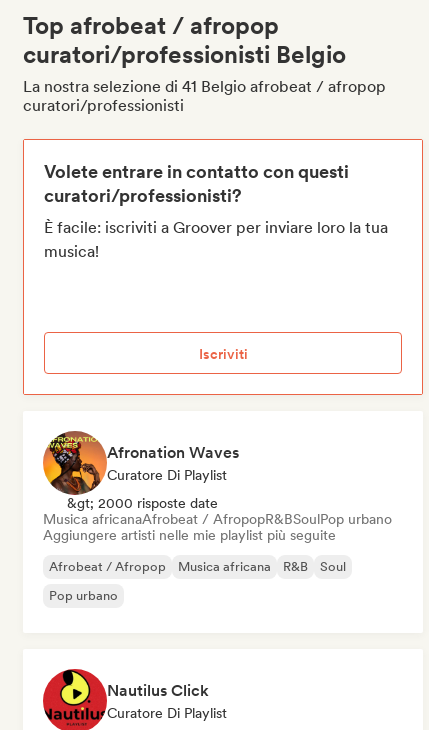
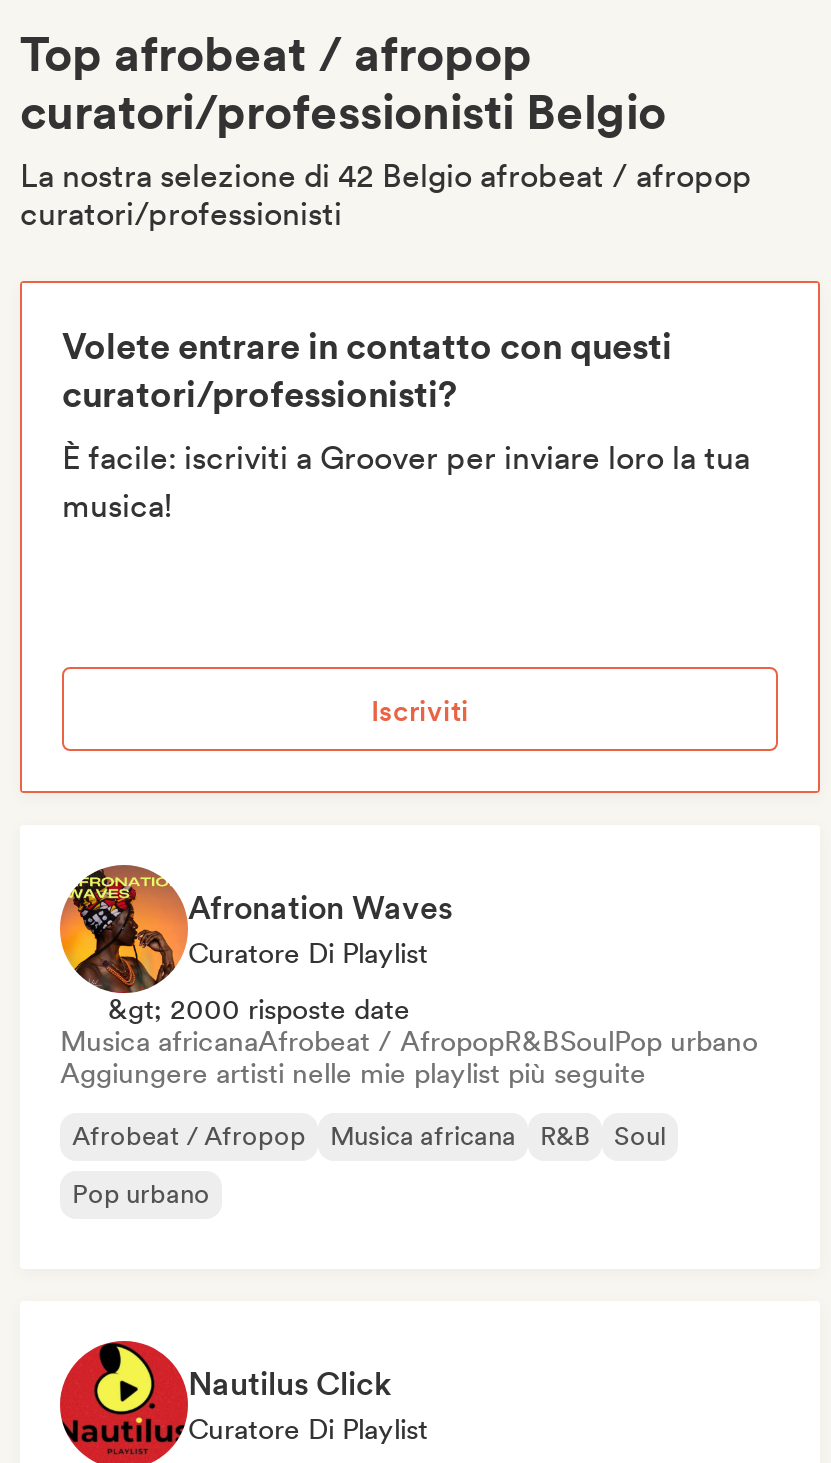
- La nostra selezione di 41 Belgio afrobeat / afropop
+ La nostra selezione di 42 Belgio afrobeat / afropop
